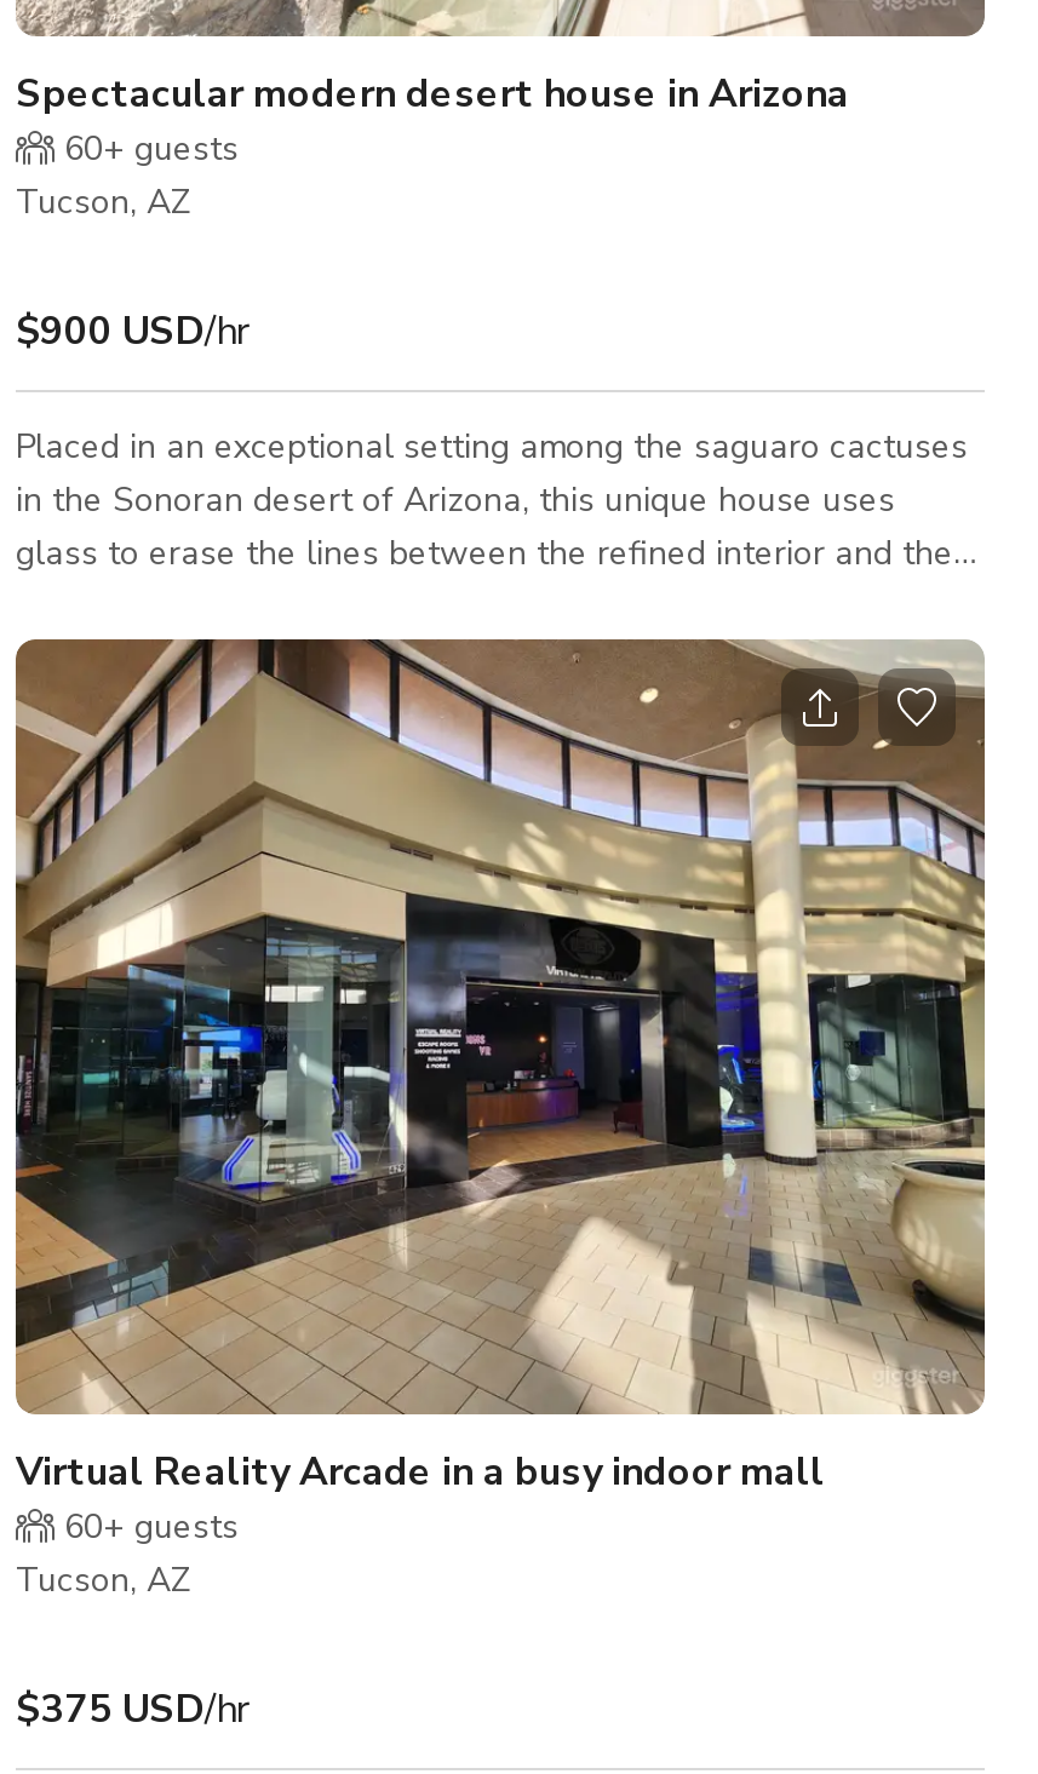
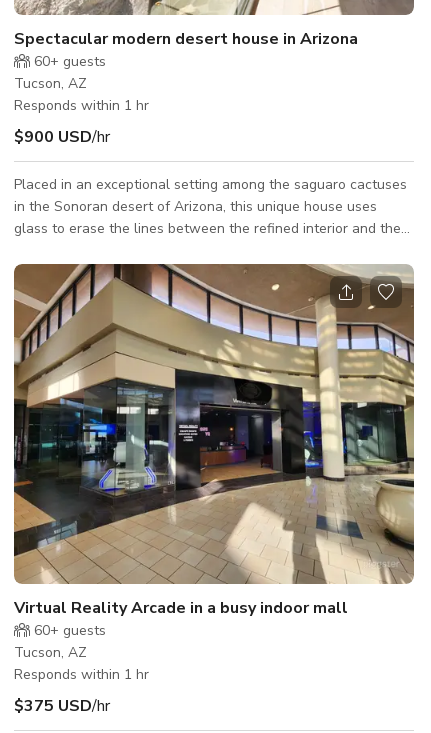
+ Responds within 1 hr

+ Responds within 1 hr
